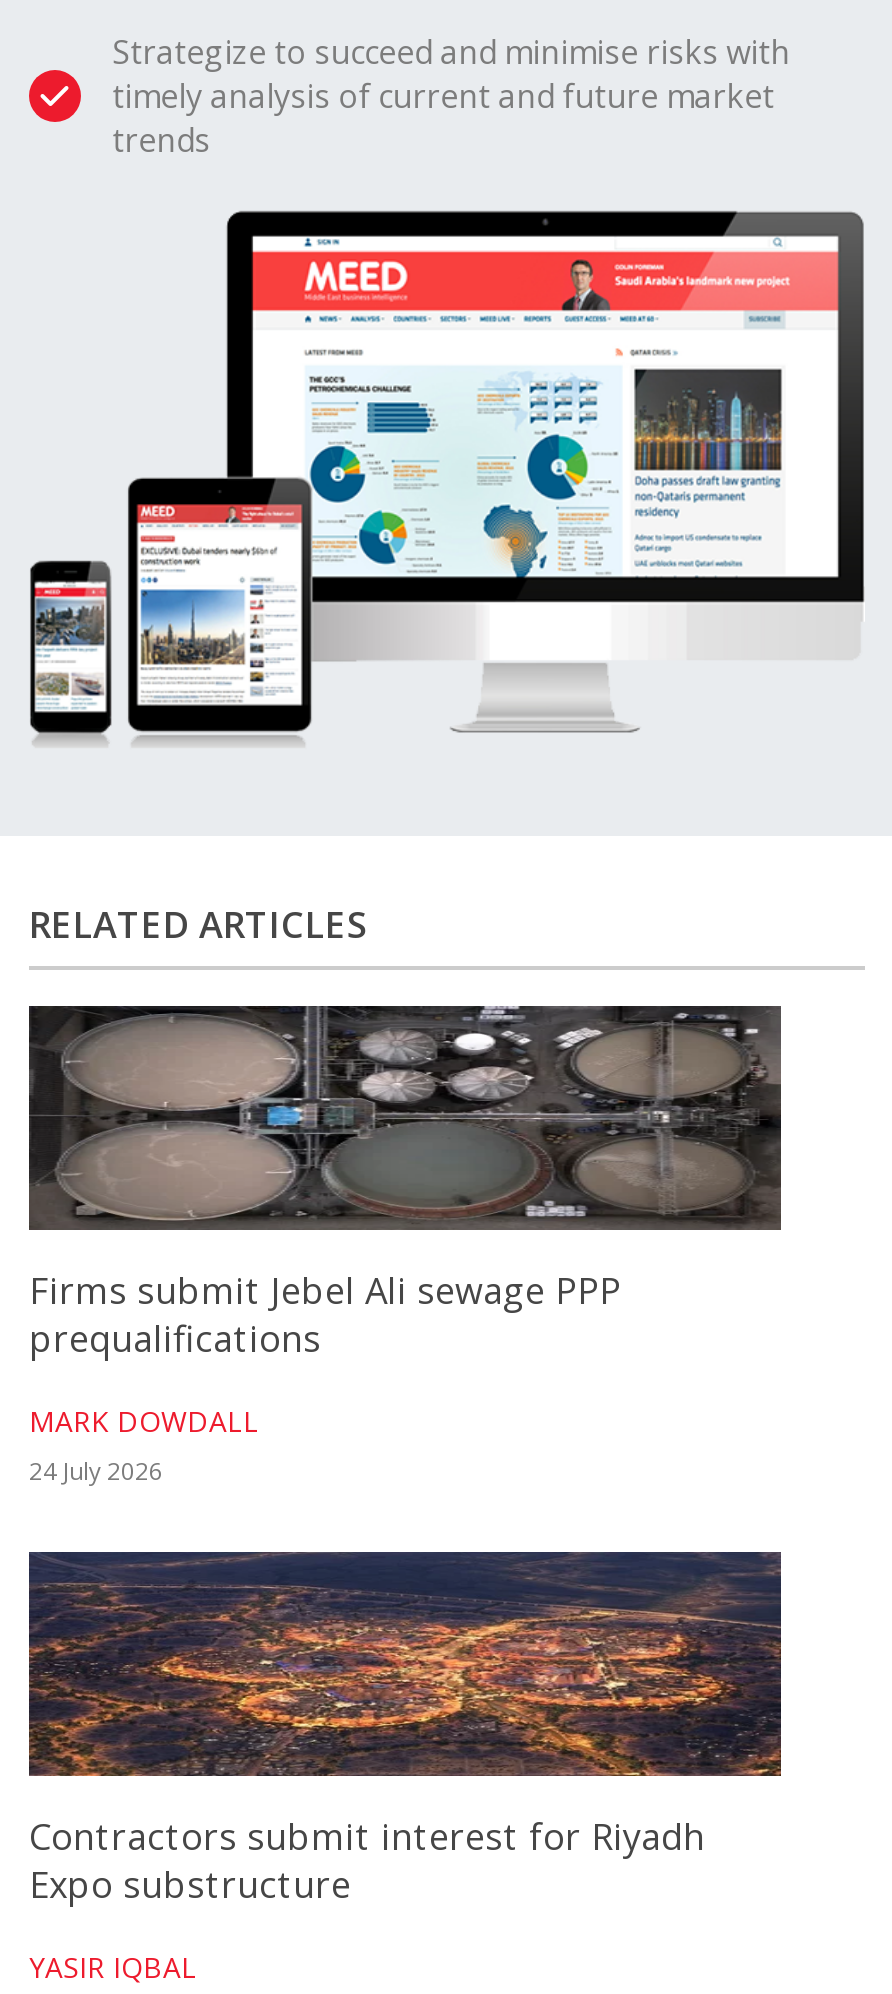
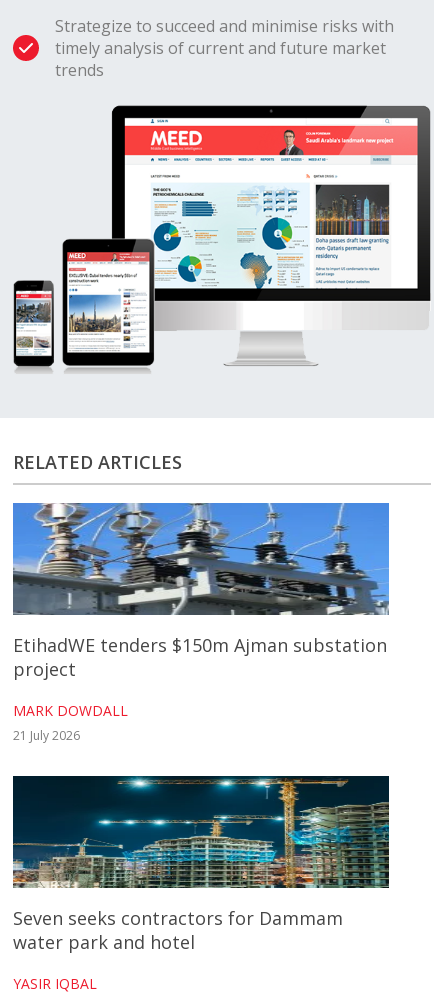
- [image]
- Firms submit Jebel Ali sewage PPP
- prequalifications
+ [image]
+ EtihadWE tenders $150m Ajman substation
+ project

- 24 July 2026
+ 21 July 2026

- [image]
- Contractors submit interest for Riyadh
- Expo substructure
+ [image]
+ Seven seeks contractors for Dammam
+ water park and hotel
